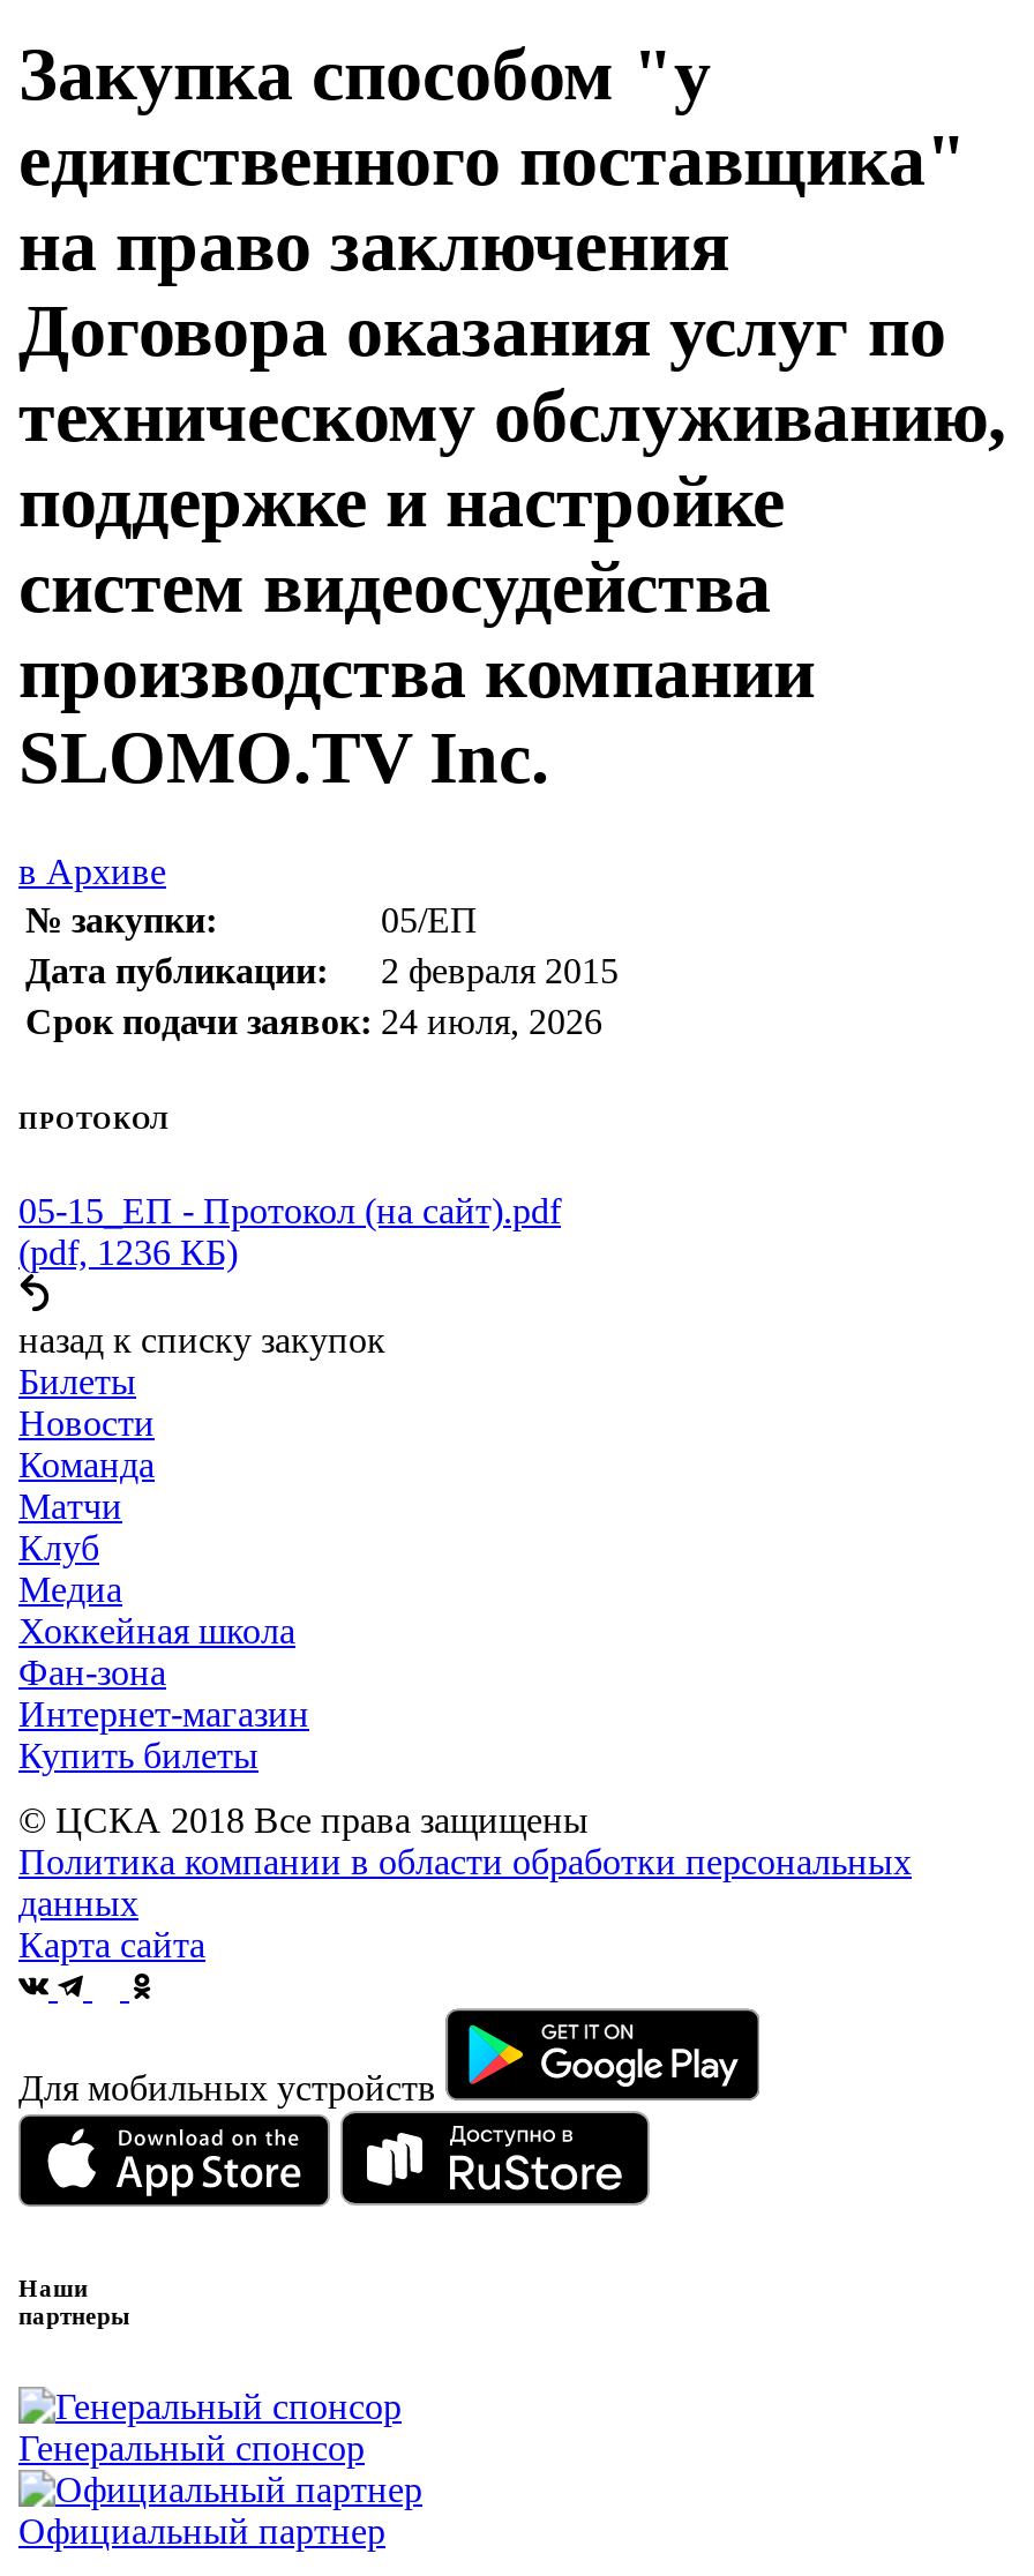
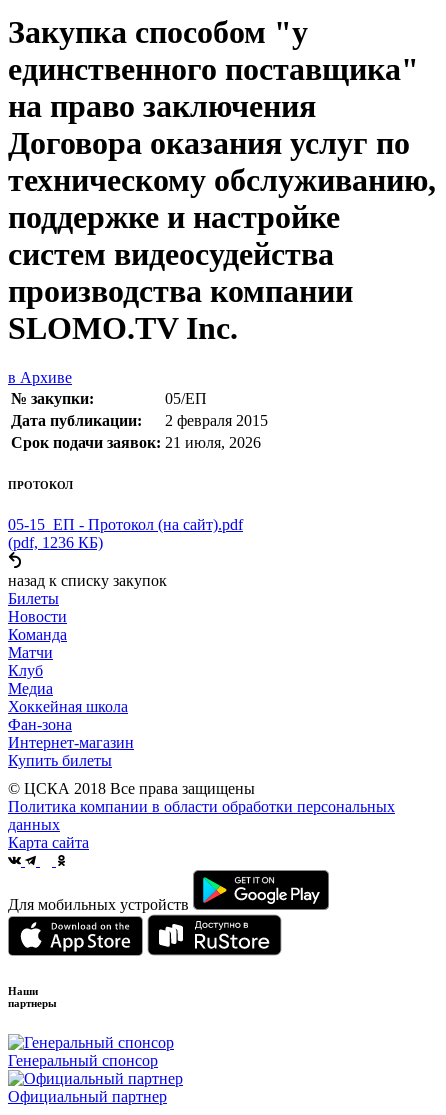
- Срок подачи заявок: 24 июля, 2026
+ Срок подачи заявок: 21 июля, 2026
